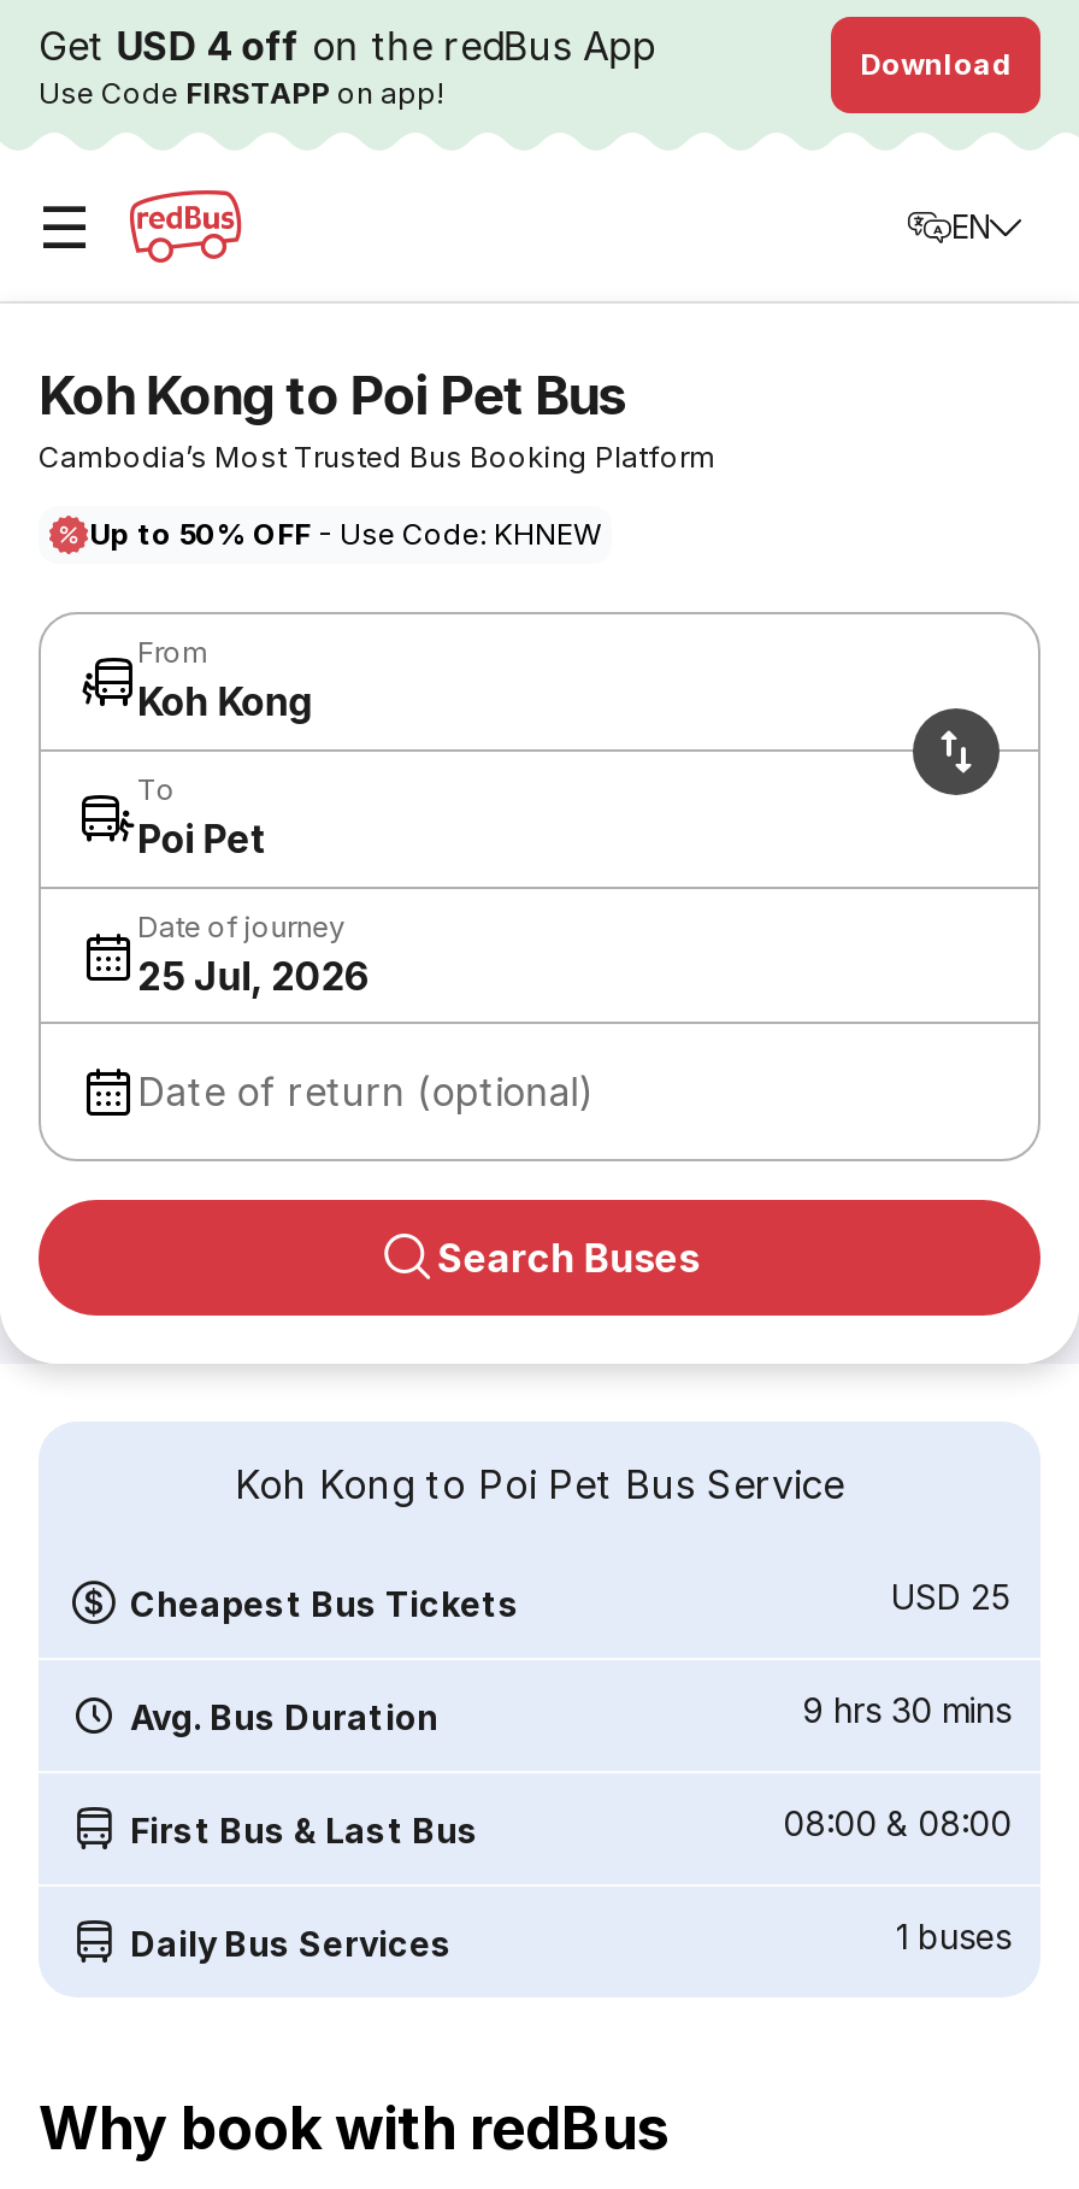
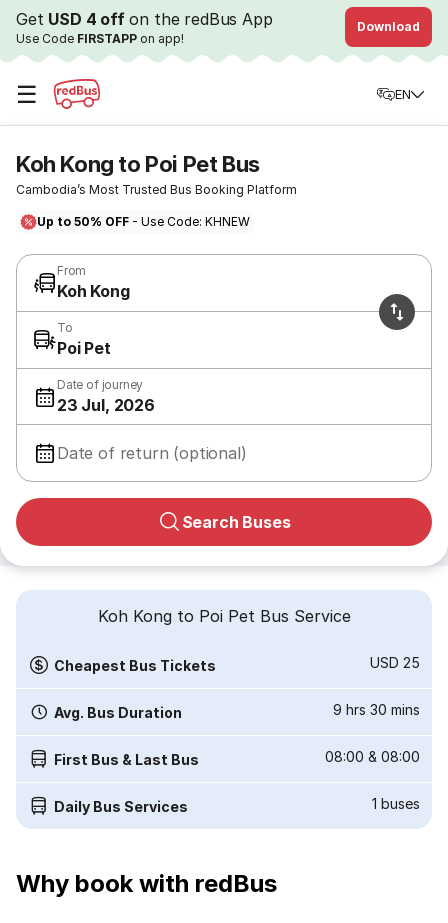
- 25 Jul, 2026
+ 23 Jul, 2026
